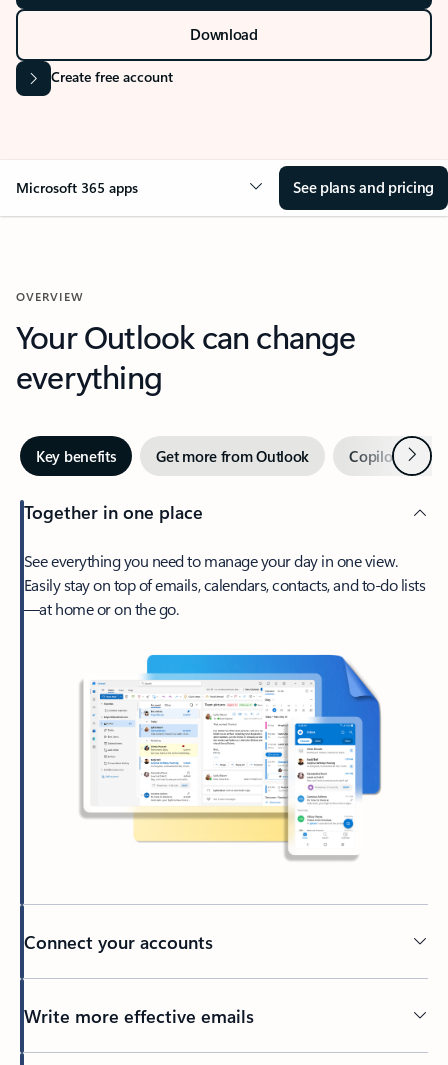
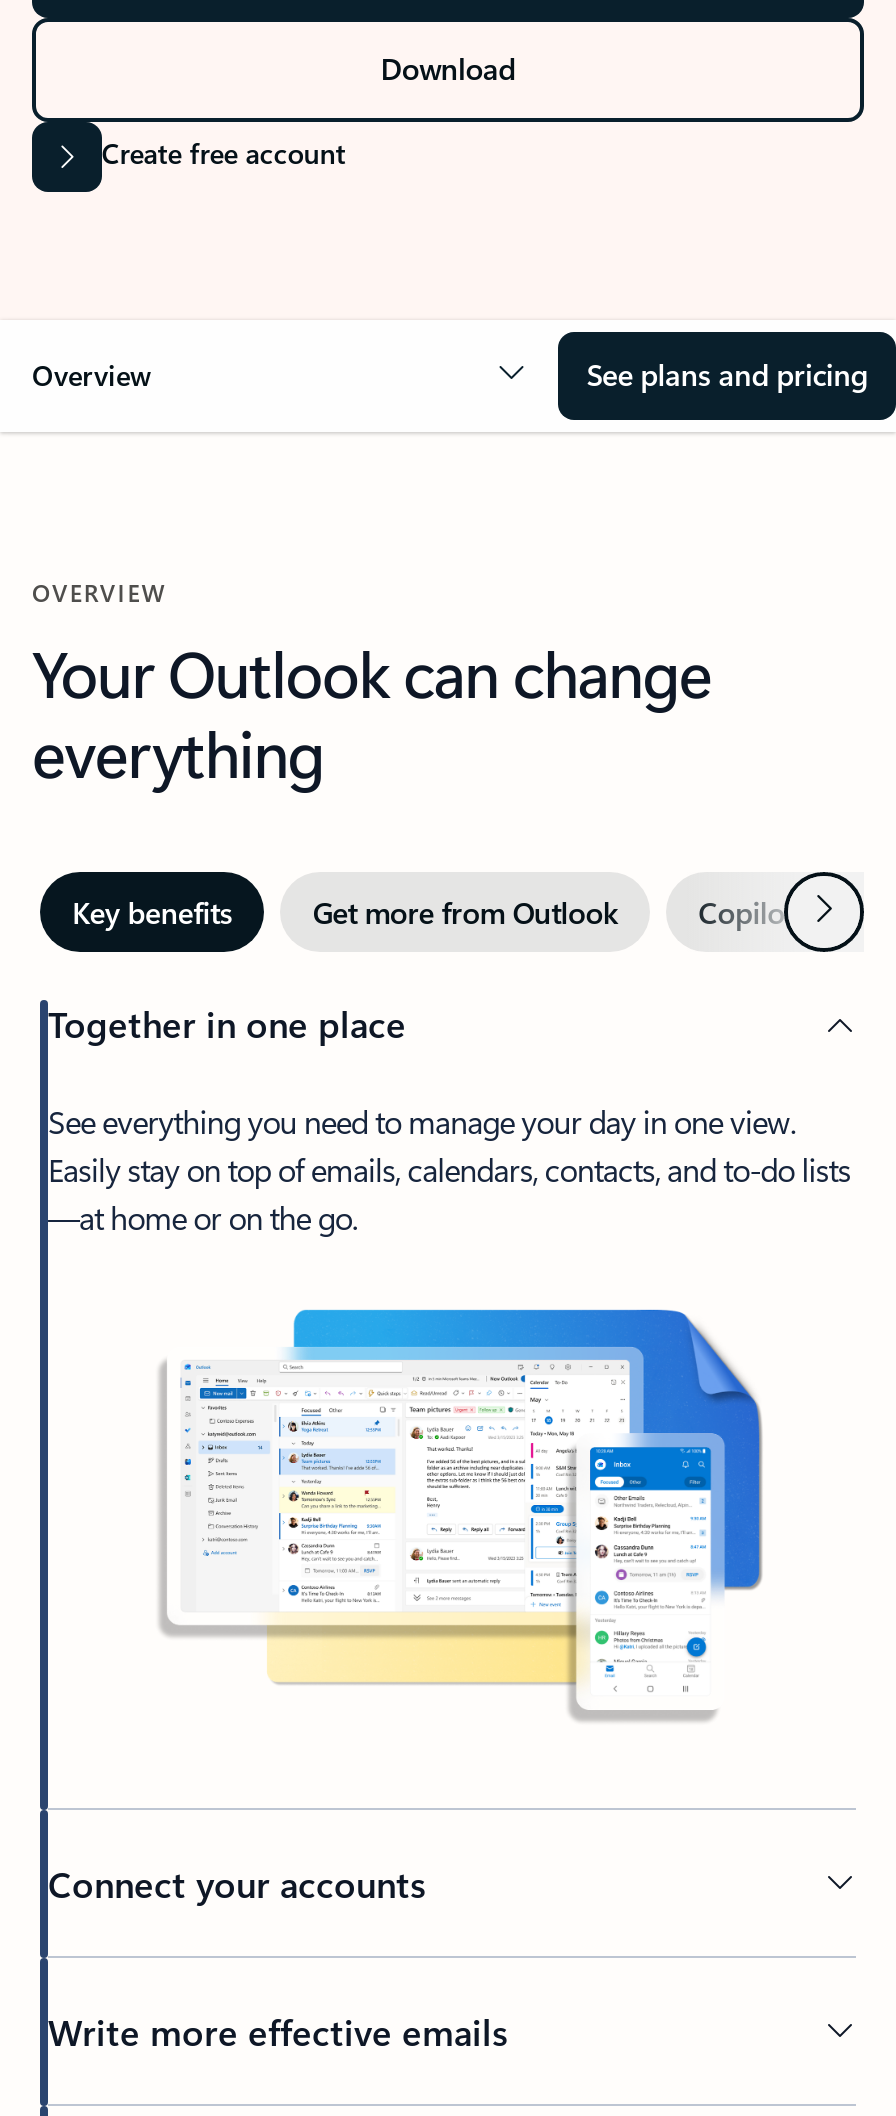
- Microsoft 365 apps
+ Overview
